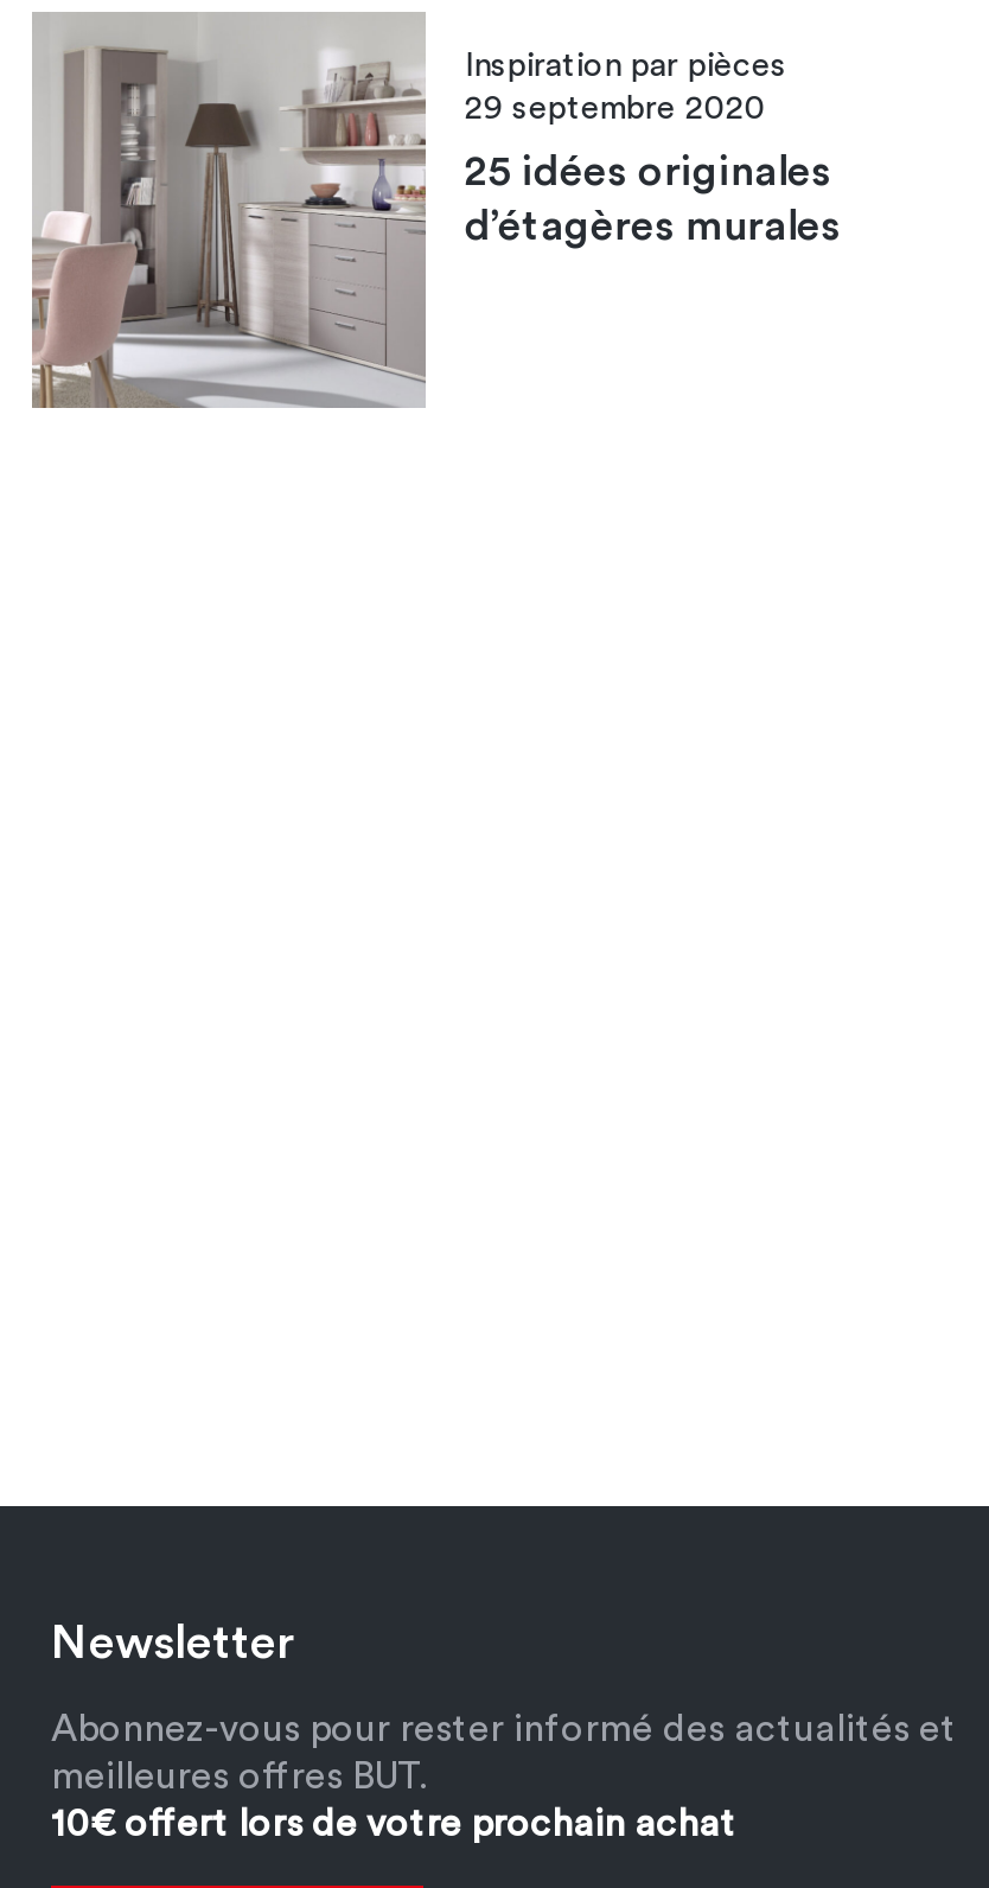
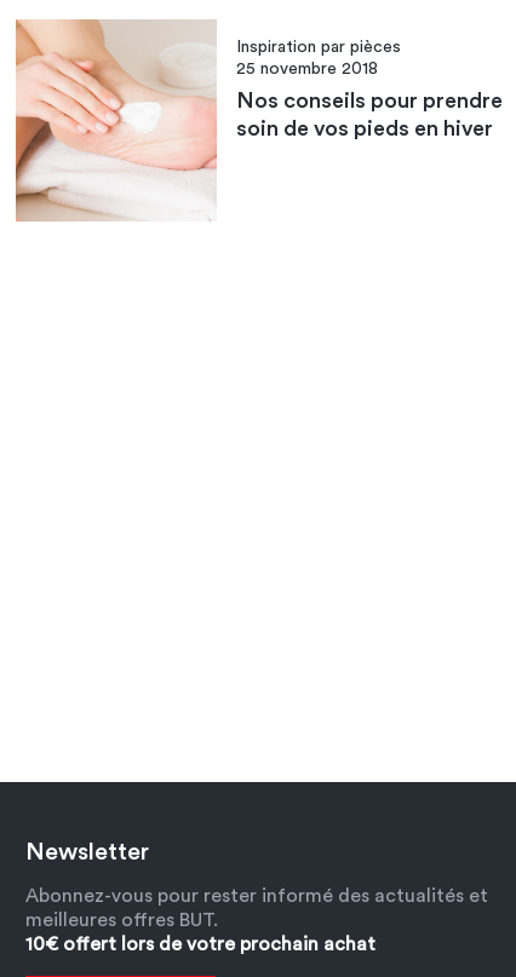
- [image]
- 29 septembre 2020
+ [image]
+ 25 novembre 2018

- 25 idées originales
- d’étagères murales
+ Nos conseils pour prendre
+ soin de vos pieds en hiver
